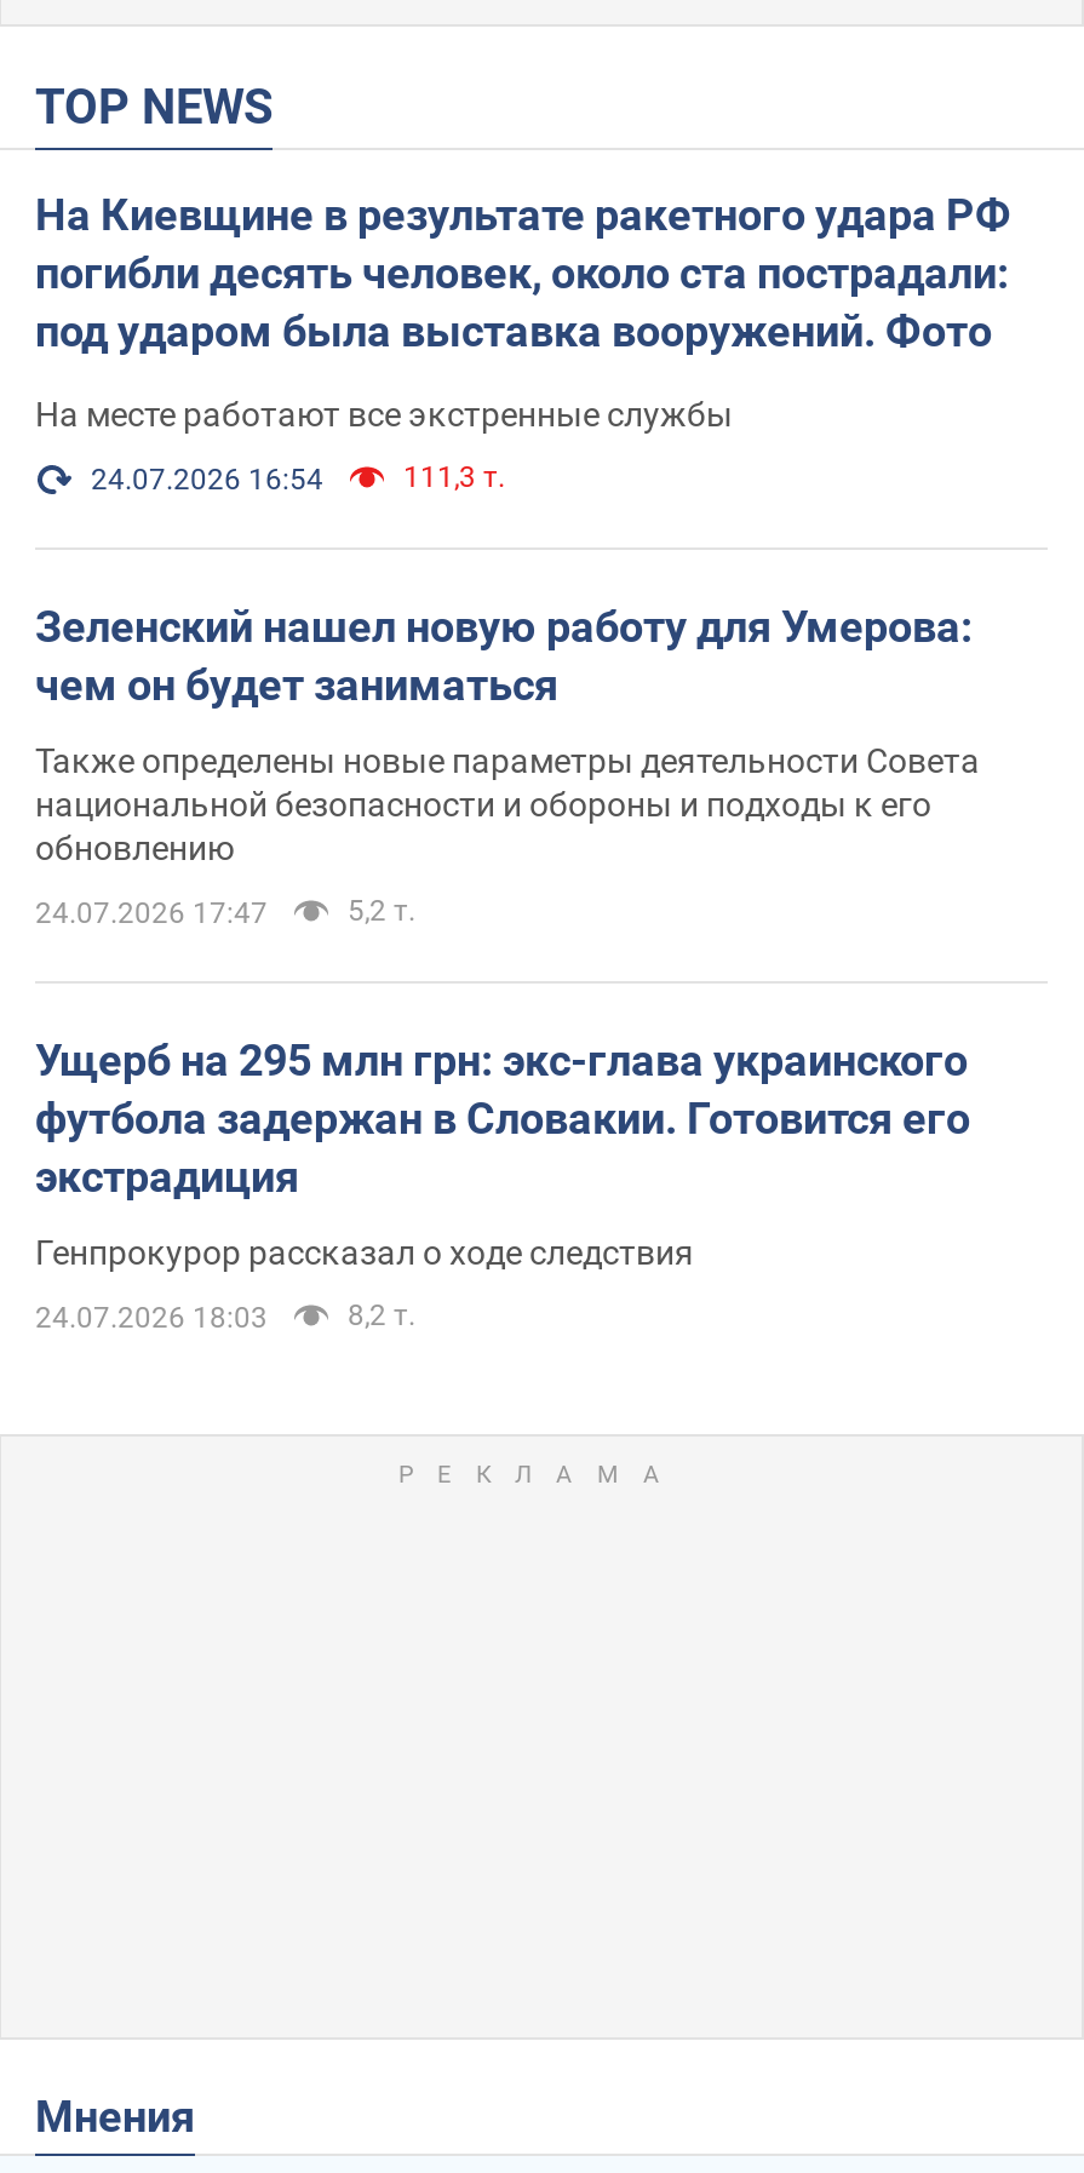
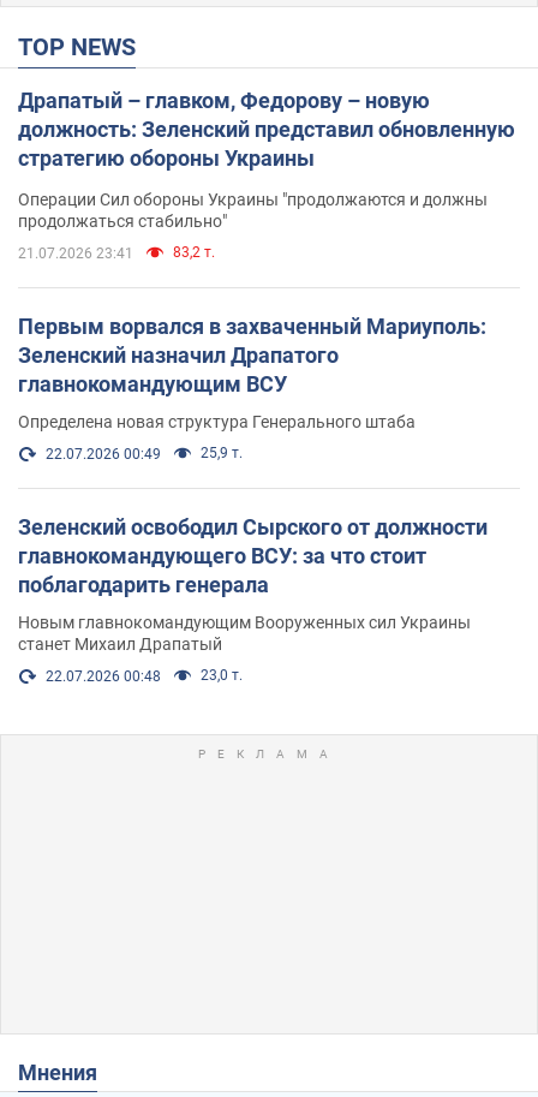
- На Киевщине в результате ракетного удара РФ
- погибли десять человек, около ста пострадали:
- под ударом была выставка вооружений. Фото
+ Драпатый – главком, Федорову – новую
+ должность: Зеленский представил обновленную
+ стратегию обороны Украины

- На месте работают все экстренные службы
+ Операции Сил обороны Украины "продолжаются и должны
+ продолжаться стабильно"

- 24.07.2026 16:54
- 111,3 т.
+ 21.07.2026 23:41
+ 83,2 т.

- Зеленский нашел новую работу для Умерова:
- чем он будет заниматься
+ Первым ворвался в захваченный Мариуполь:
+ Зеленский назначил Драпатого
+ главнокомандующим ВСУ

- Также определены новые параметры деятельности Совета
- национальной безопасности и обороны и подходы к его
- обновлению
+ Определена новая структура Генерального штаба

- 24.07.2026 17:47
- 5,2 т.
+ 22.07.2026 00:49
+ 25,9 т.

- Ущерб на 295 млн грн: экс-глава украинского
- футбола задержан в Словакии. Готовится его
- экстрадиция
+ Зеленский освободил Сырского от должности
+ главнокомандующего ВСУ: за что стоит
+ поблагодарить генерала

- Генпрокурор рассказал о ходе следствия
+ Новым главнокомандующим Вооруженных сил Украины
+ станет Михаил Драпатый

- 24.07.2026 18:03
- 8,2 т.
+ 22.07.2026 00:48
+ 23,0 т.
